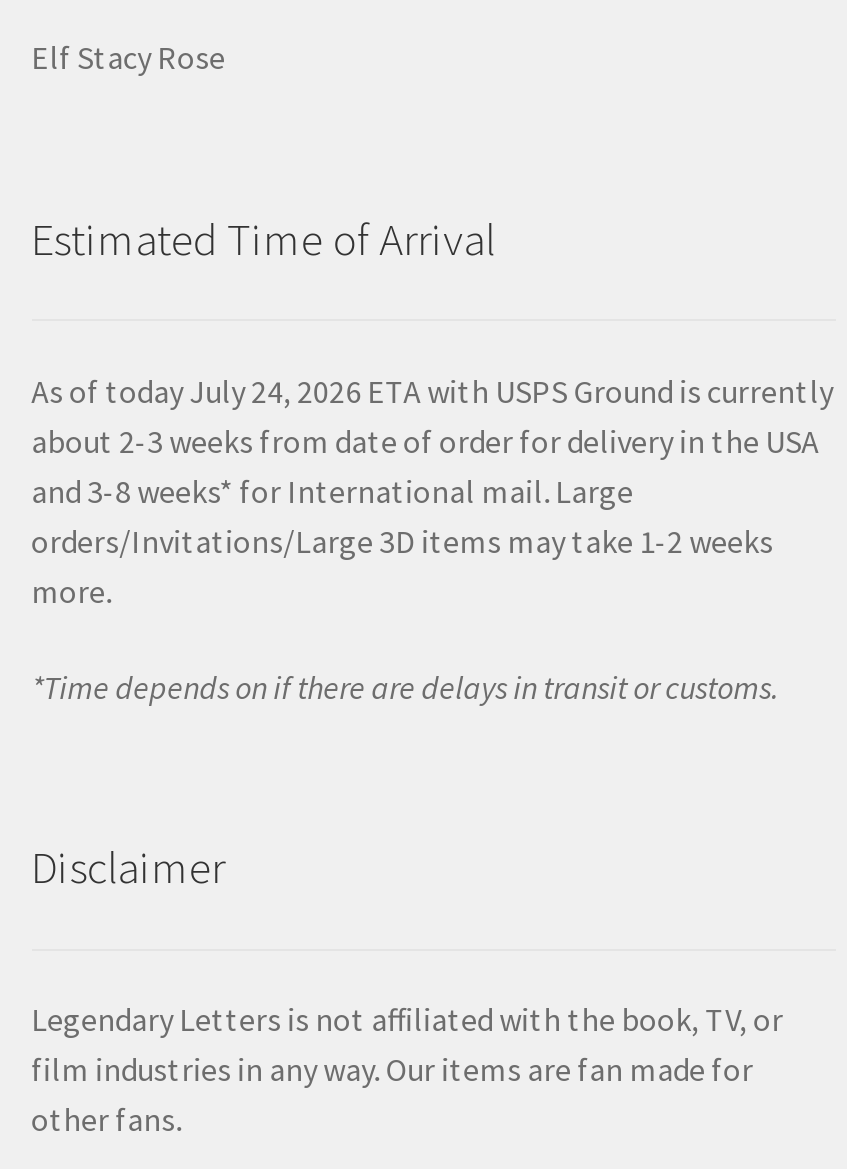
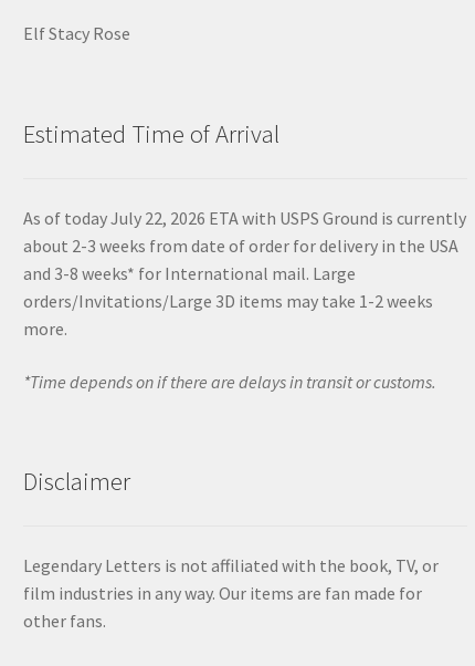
- As of today July 24, 2026 ETA with USPS Ground is currently
+ As of today July 22, 2026 ETA with USPS Ground is currently
